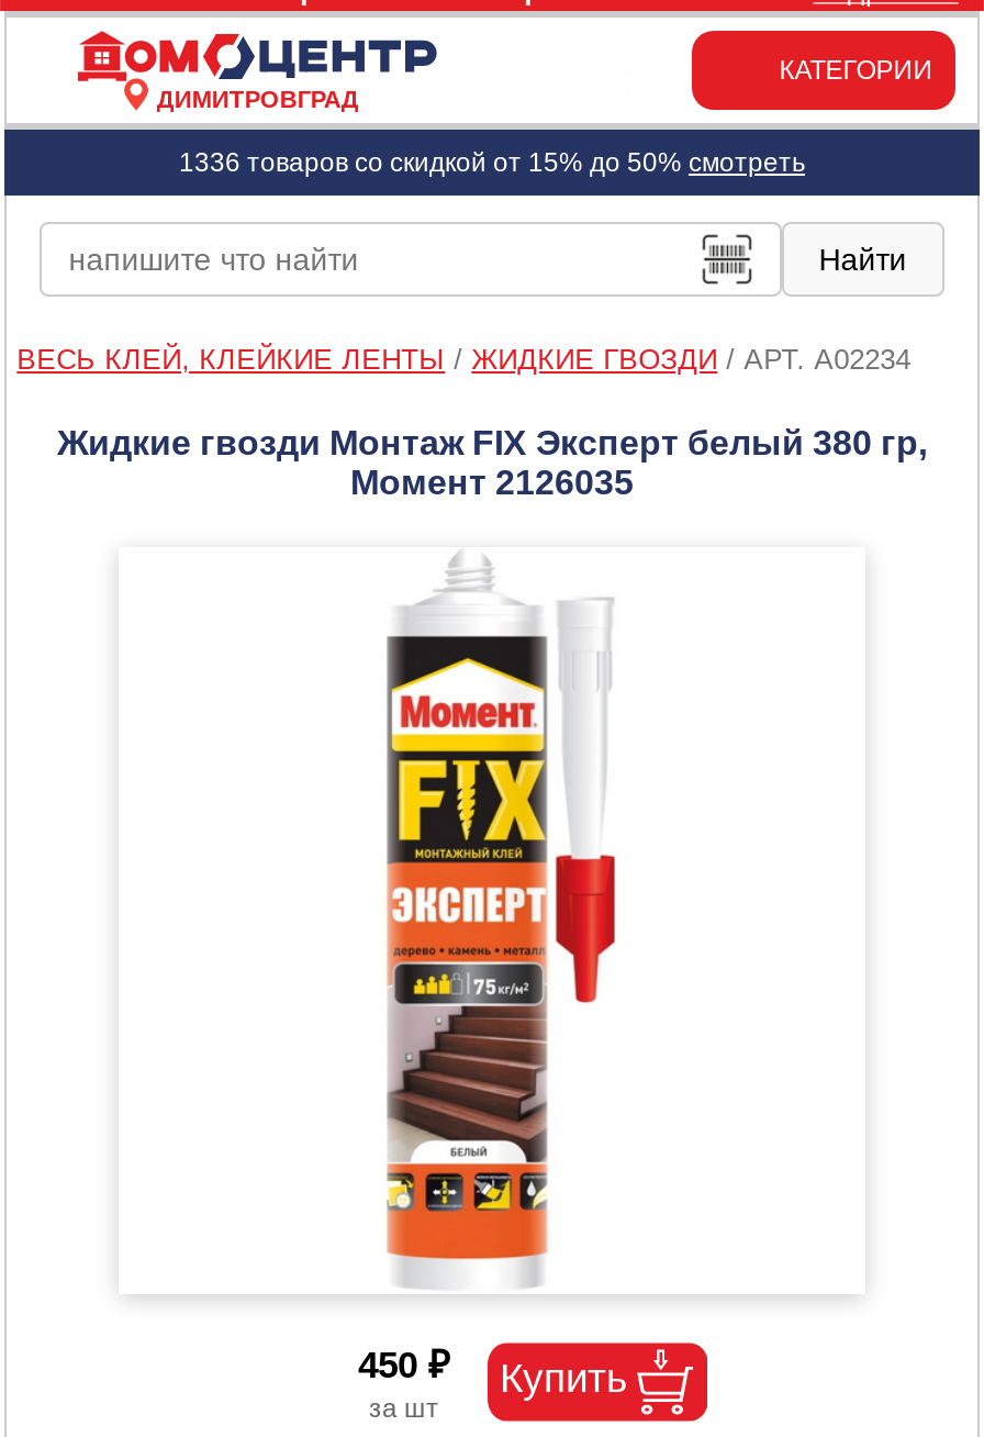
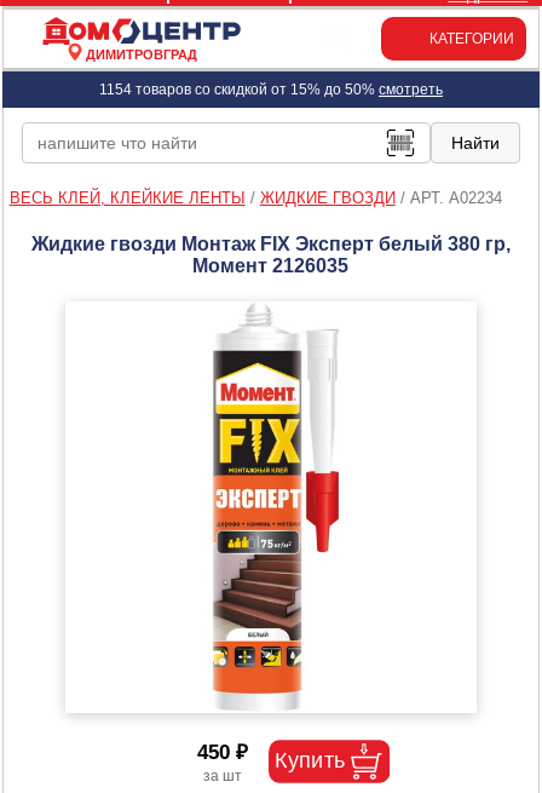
- 1336 товаров со скидкой от 15% до 50% смотреть
+ 1154 товаров со скидкой от 15% до 50% смотреть
